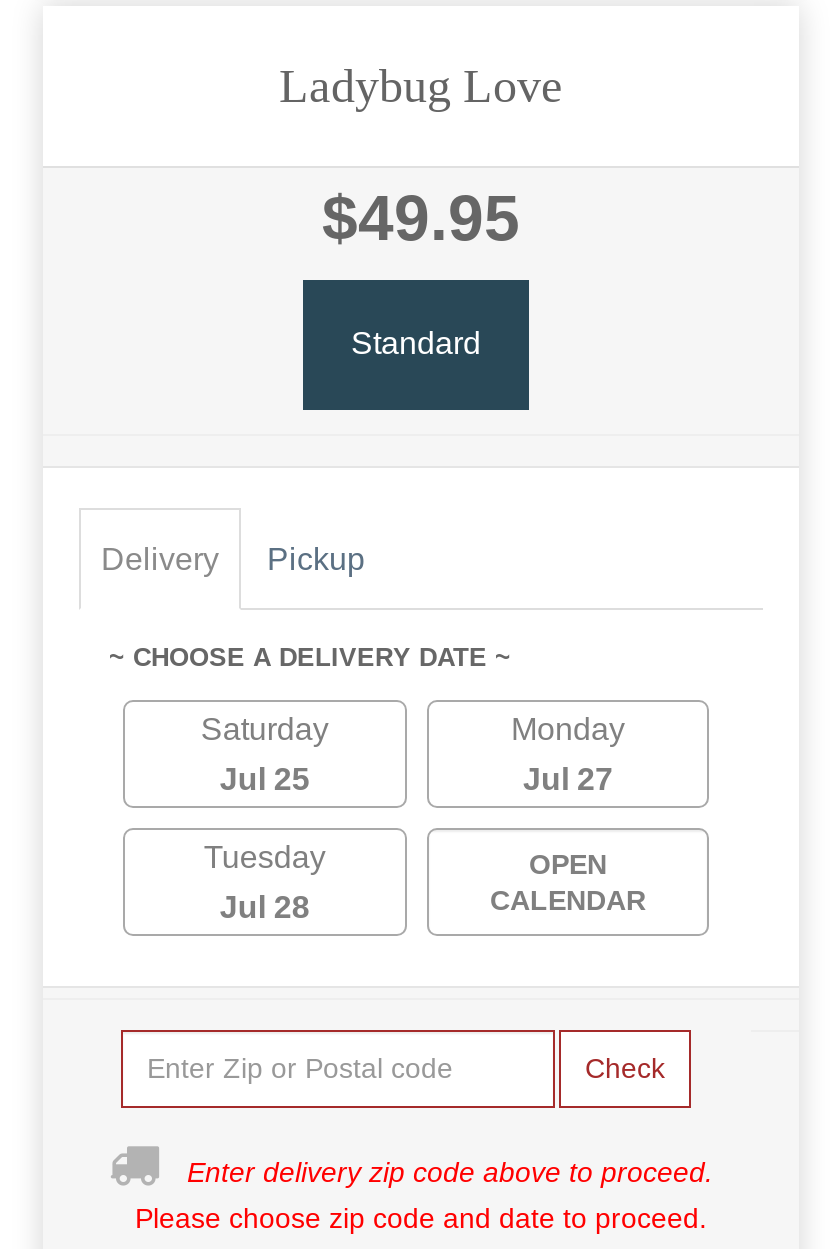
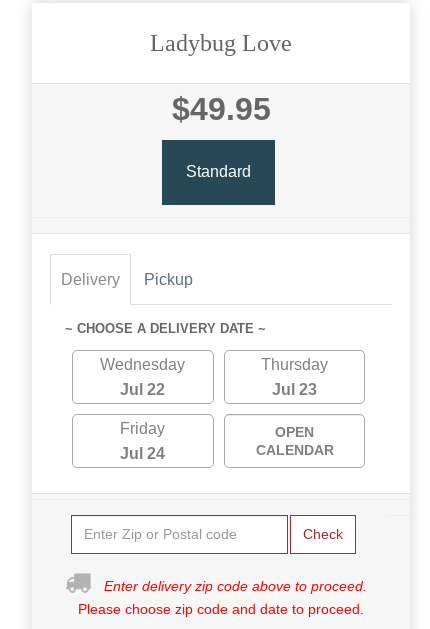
- Saturday
+ Wednesday

- Monday
+ Thursday

- Jul 25
+ Jul 22

- Jul 27
+ Jul 23

- Tuesday
+ Friday

- Jul 28
+ Jul 24
